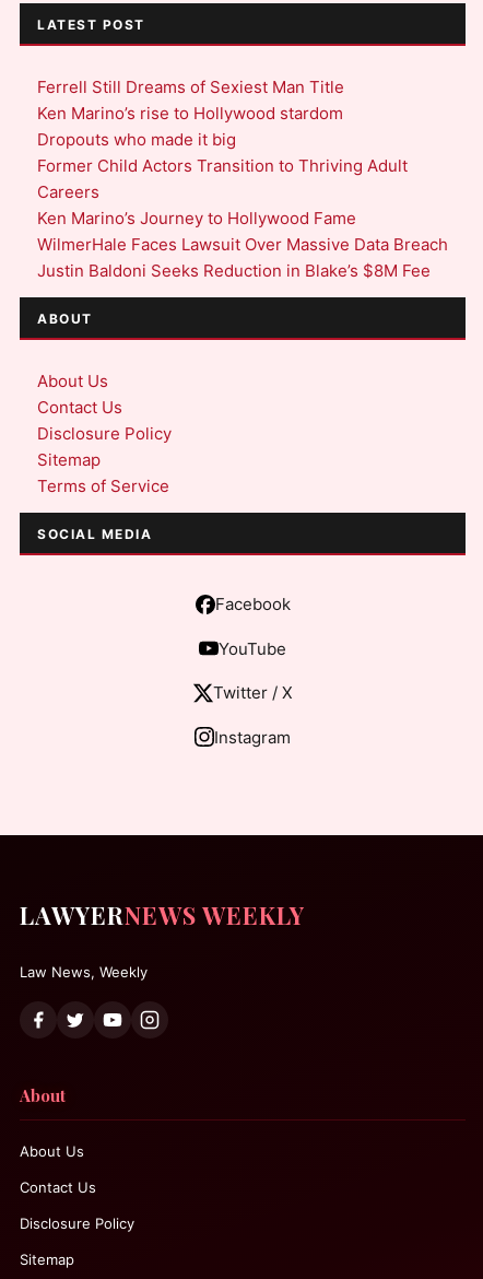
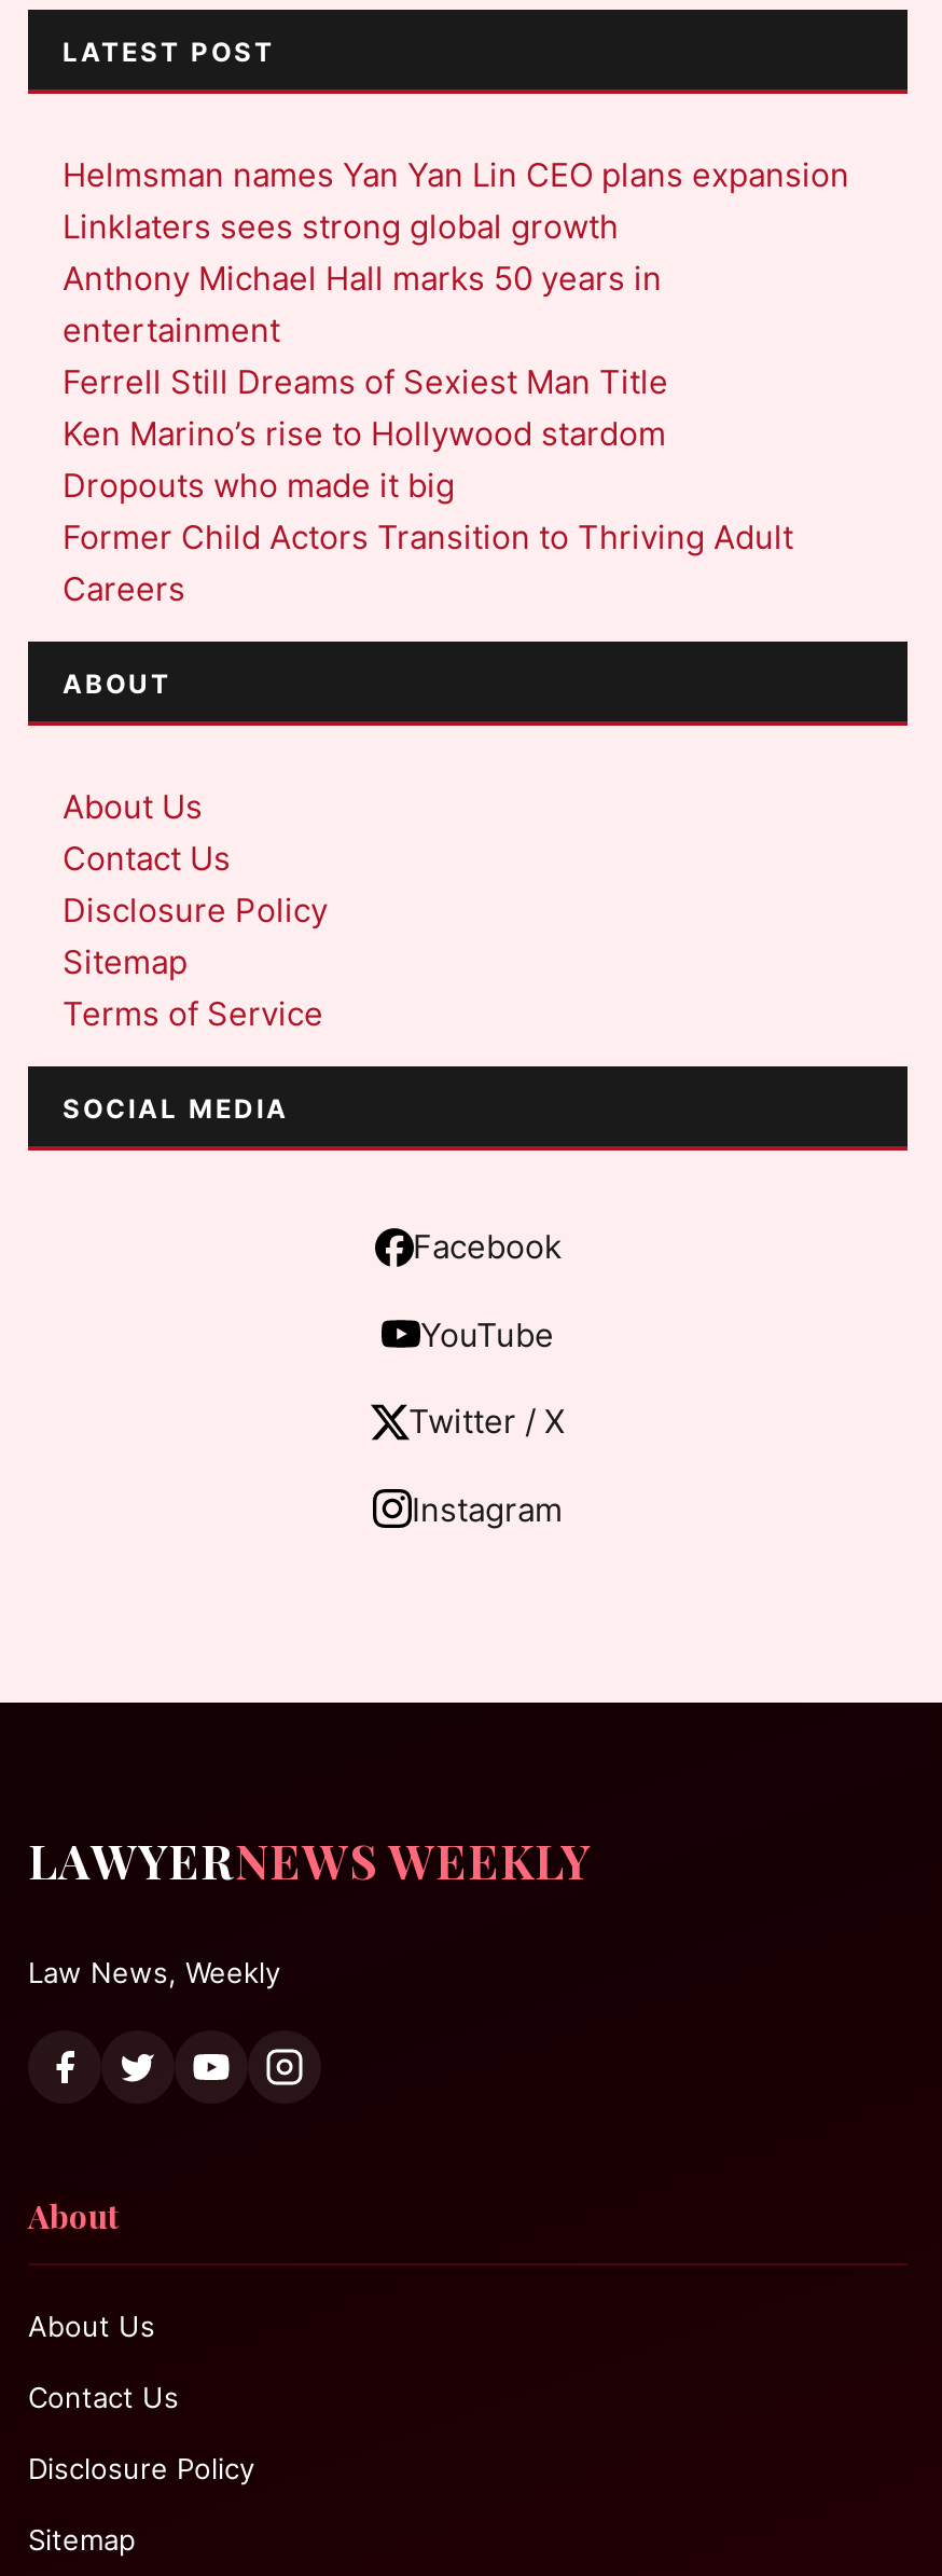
+ Helmsman names Yan Yan Lin CEO plans expansion
+ Linklaters sees strong global growth
+ Anthony Michael Hall marks 50 years in
+ entertainment

moved down: Ferrell Still Dreams of Sexiest Man Title | Ken Marino’s rise to Hollywood stardom | Dropouts who made it big | Former Child Actors Transition to Thriving Adult | Careers

- Ken Marino’s Journey to Hollywood Fame
- WilmerHale Faces Lawsuit Over Massive Data Breach
- Justin Baldoni Seeks Reduction in Blake’s $8M Fee
